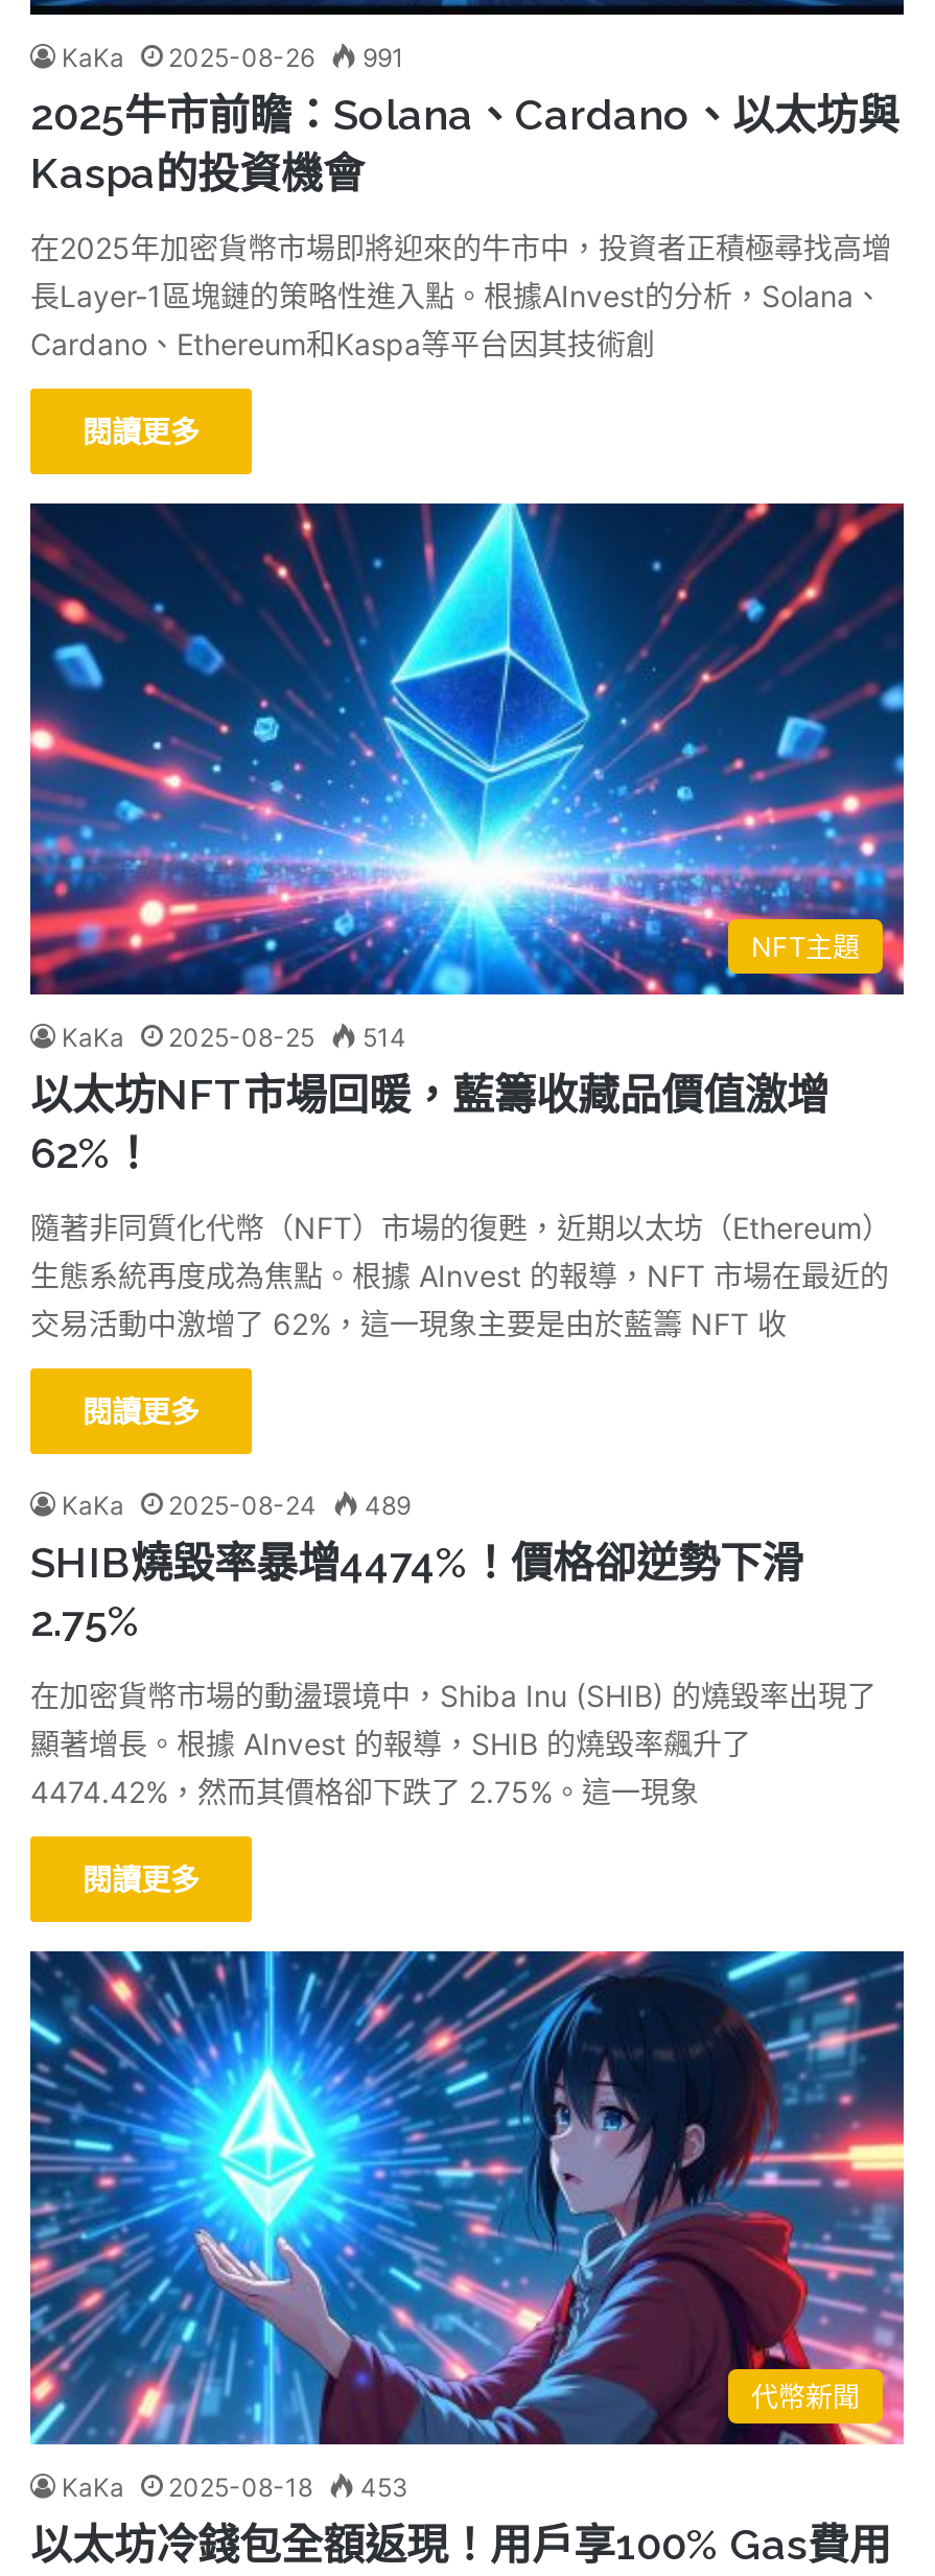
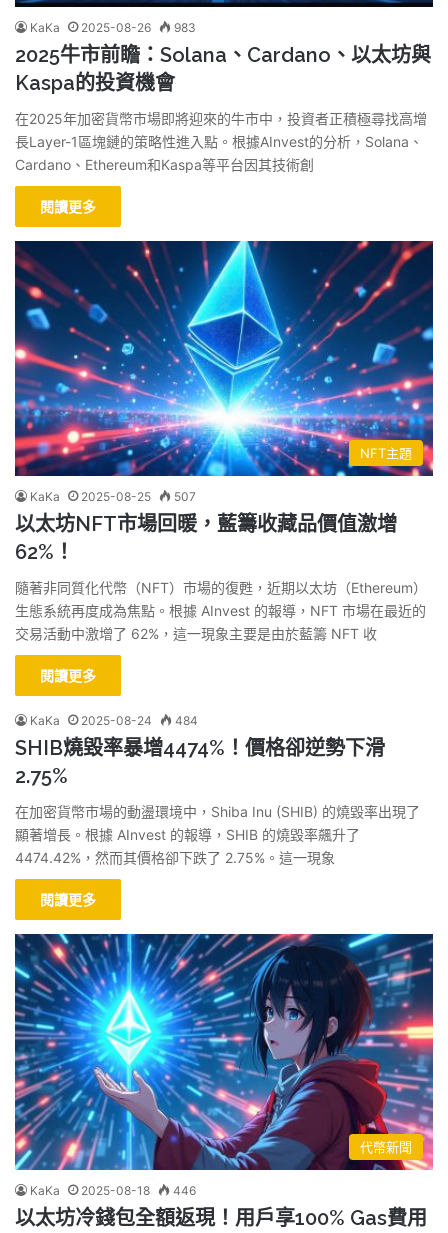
- KaKa 2025-08-26 991
+ KaKa 2025-08-26 983

- KaKa 2025-08-25 514
+ KaKa 2025-08-25 507

- KaKa 2025-08-24 489
+ KaKa 2025-08-24 484

- KaKa 2025-08-18 453
+ KaKa 2025-08-18 446
